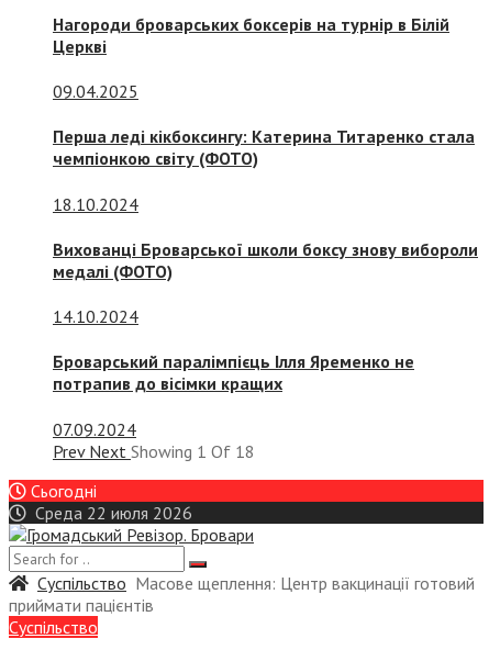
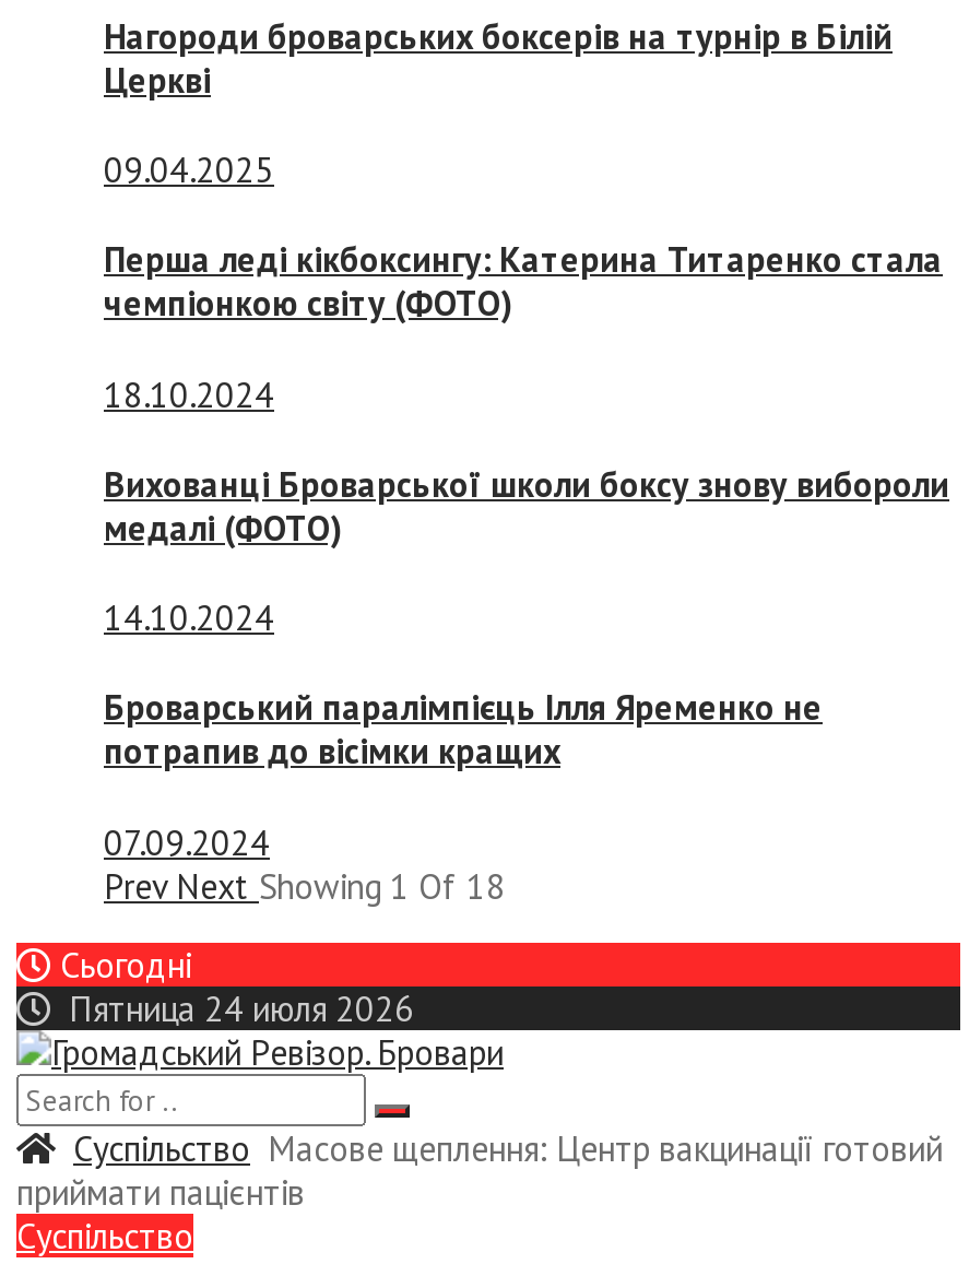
- Среда 22 июля 2026
+ Пятница 24 июля 2026
